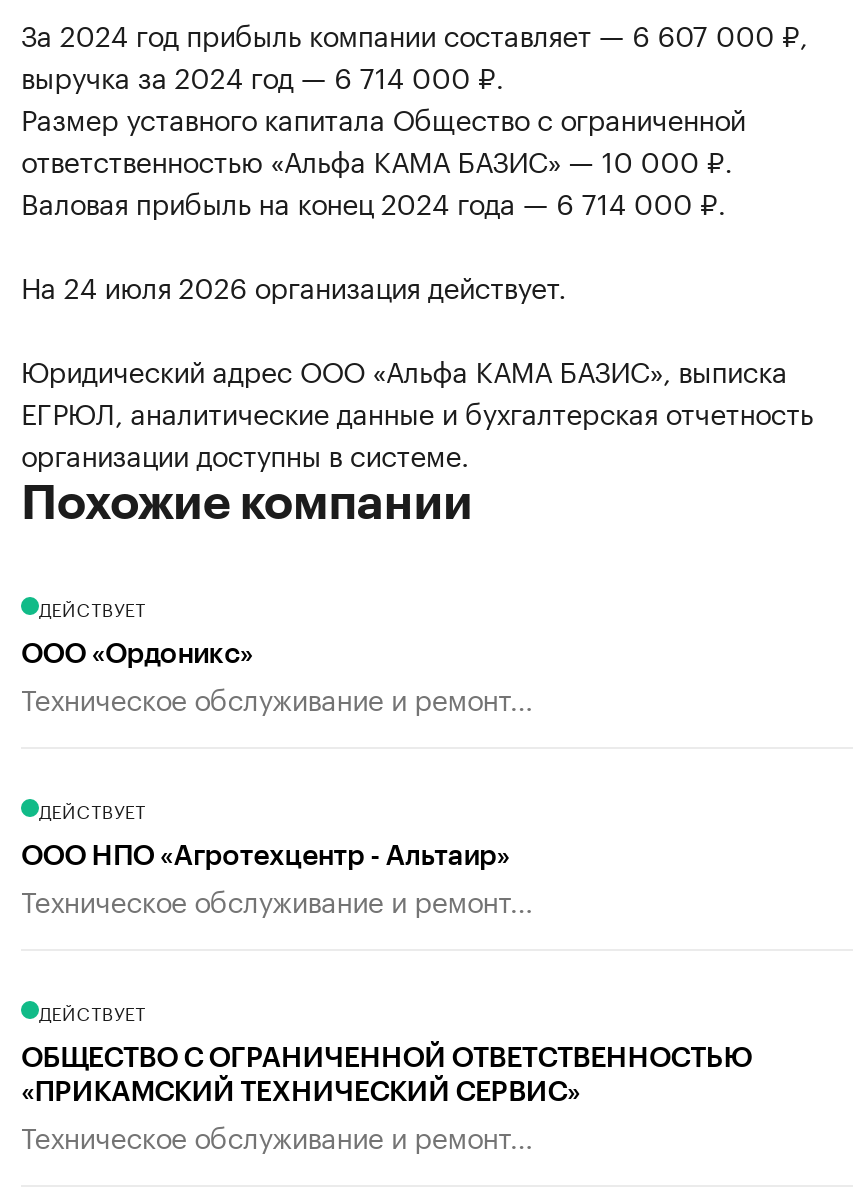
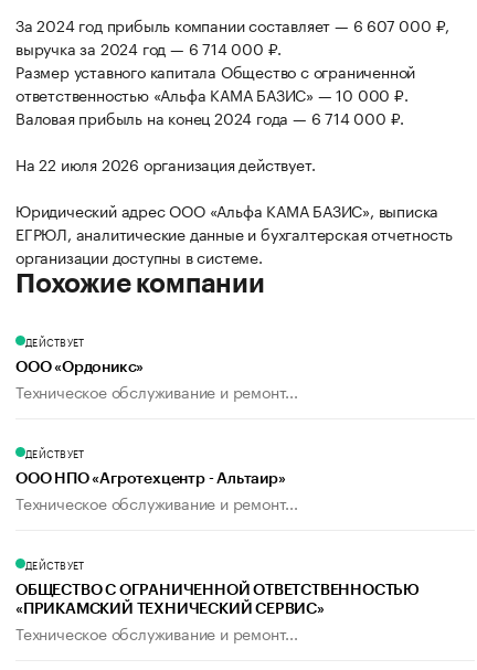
- На 24 июля 2026 организация действует.
+ На 22 июля 2026 организация действует.
